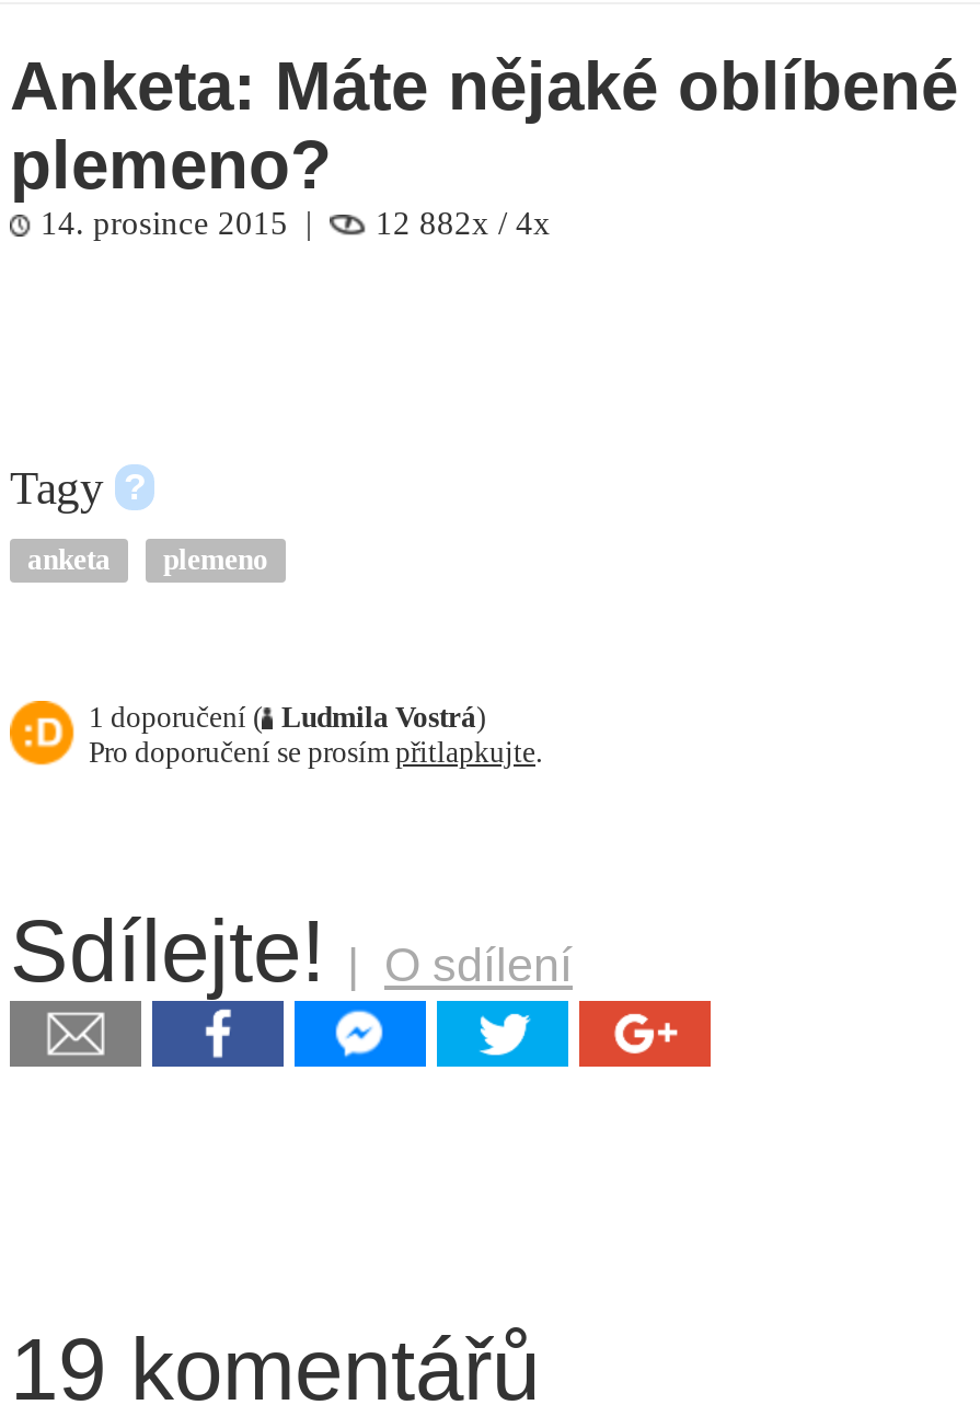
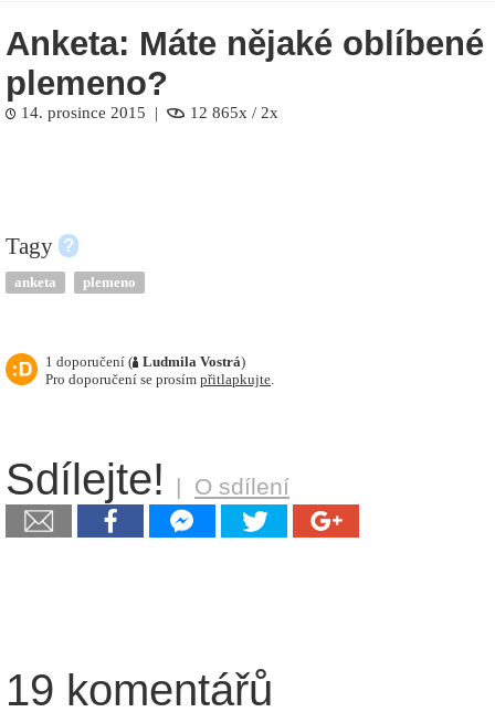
- 12 882x / 4x
+ 12 865x / 2x
